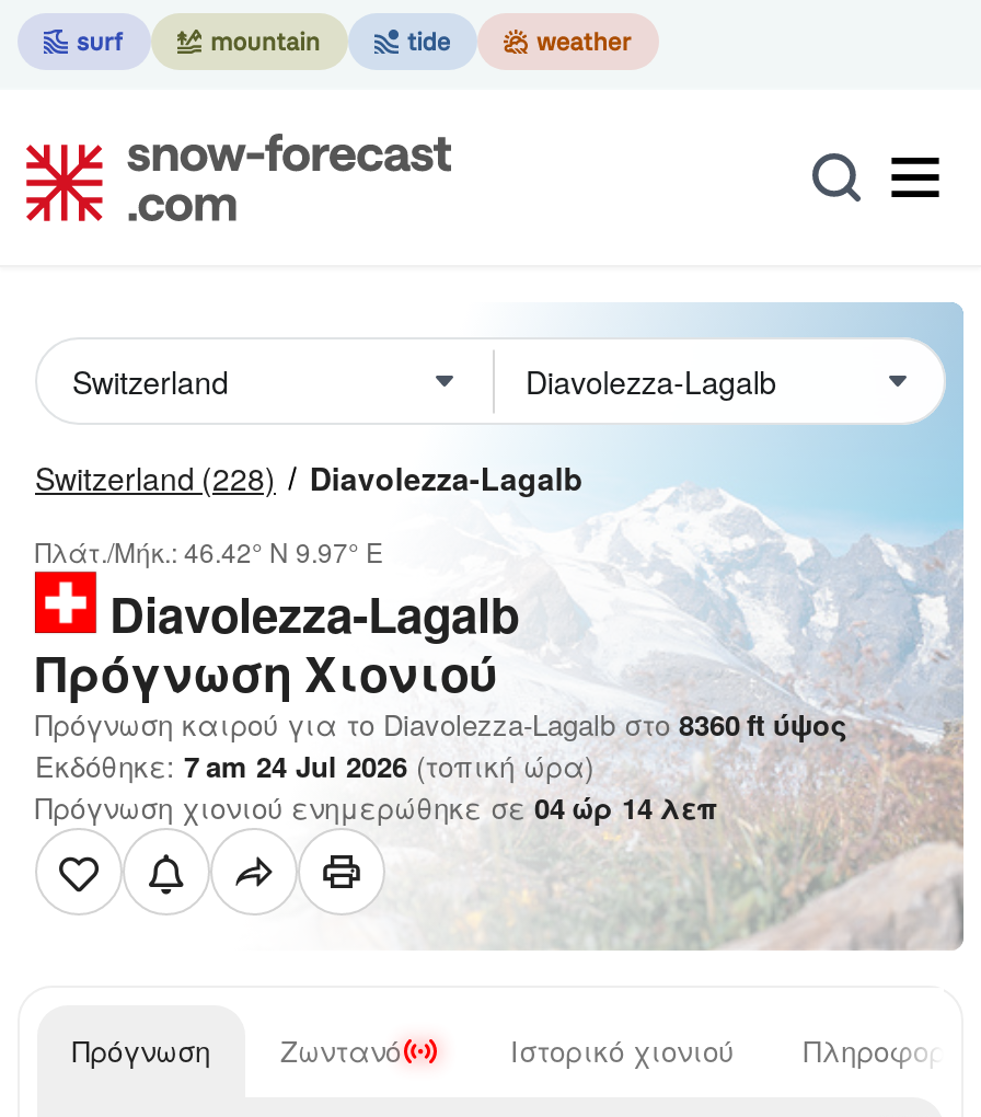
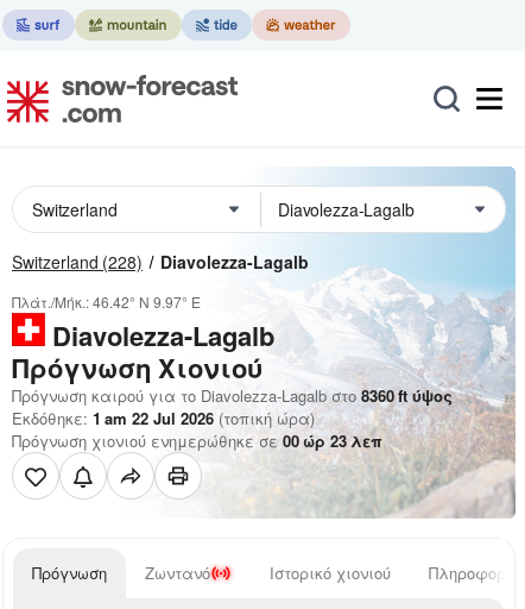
- Εκδόθηκε: 7 am 24 Jul 2026 (τοπική ώρα)
+ Εκδόθηκε: 1 am 22 Jul 2026 (τοπική ώρα)

- Πρόγνωση χιονιού ενημερώθηκε σε 04 ώρ 14 λεπ
+ Πρόγνωση χιονιού ενημερώθηκε σε 00 ώρ 23 λεπ
